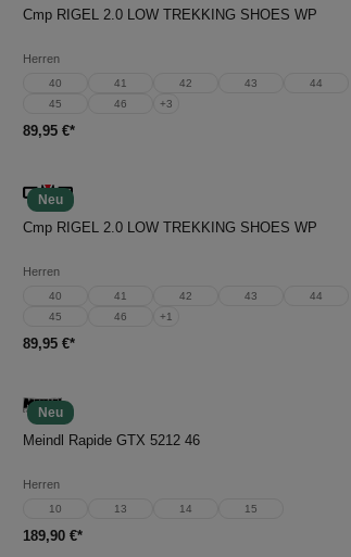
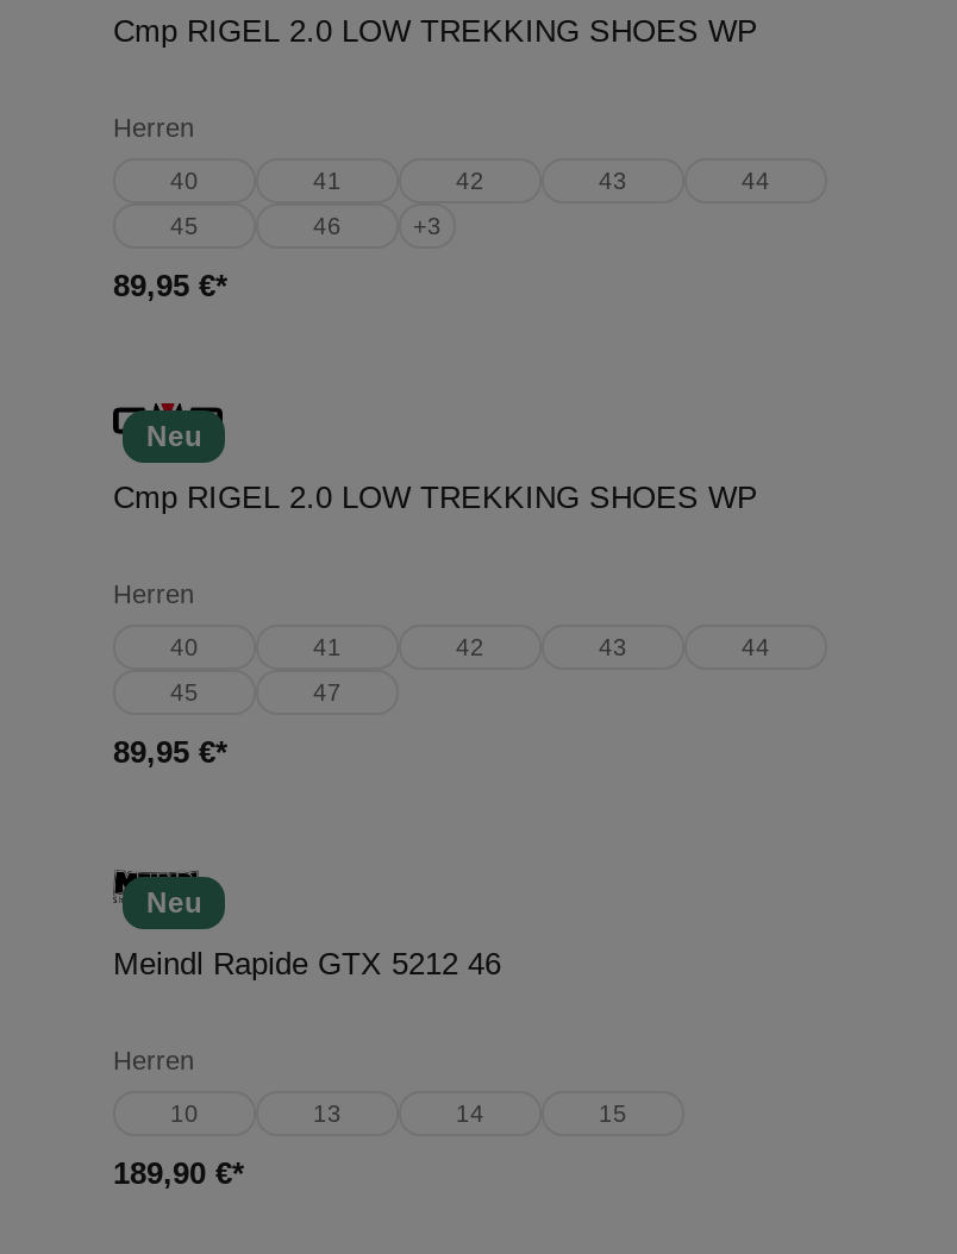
- 46
- + 1
+ 47
